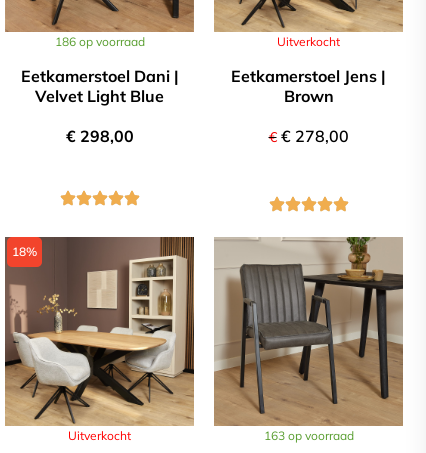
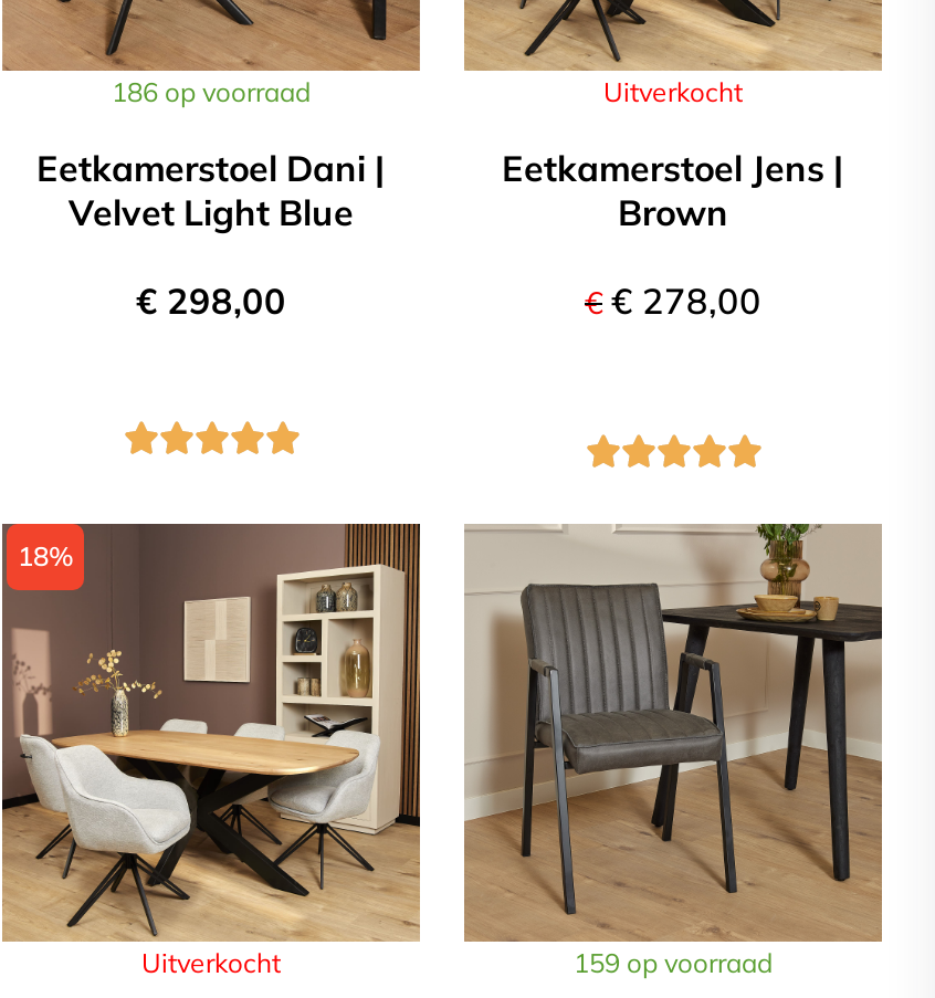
- 163 op voorraad
+ 159 op voorraad
